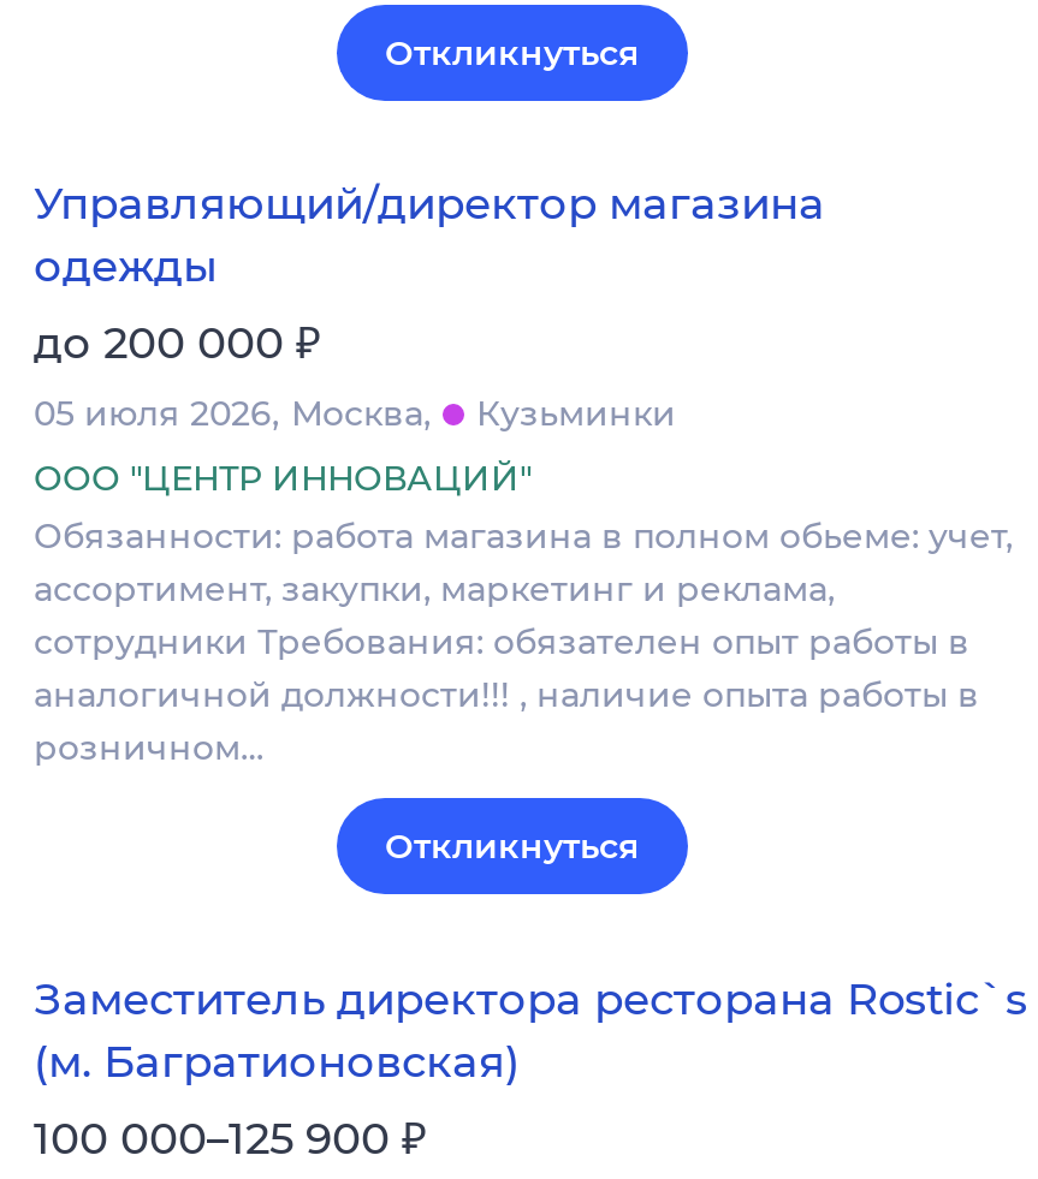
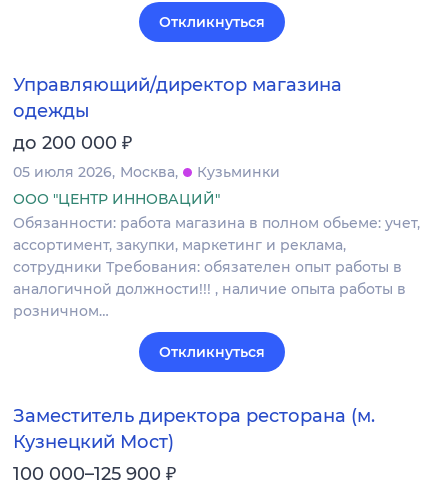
- Заместитель директора ресторана Rostic`s
- (м. Багратионовская)
+ Заместитель директора ресторана (м.
+ Кузнецкий Мост)
